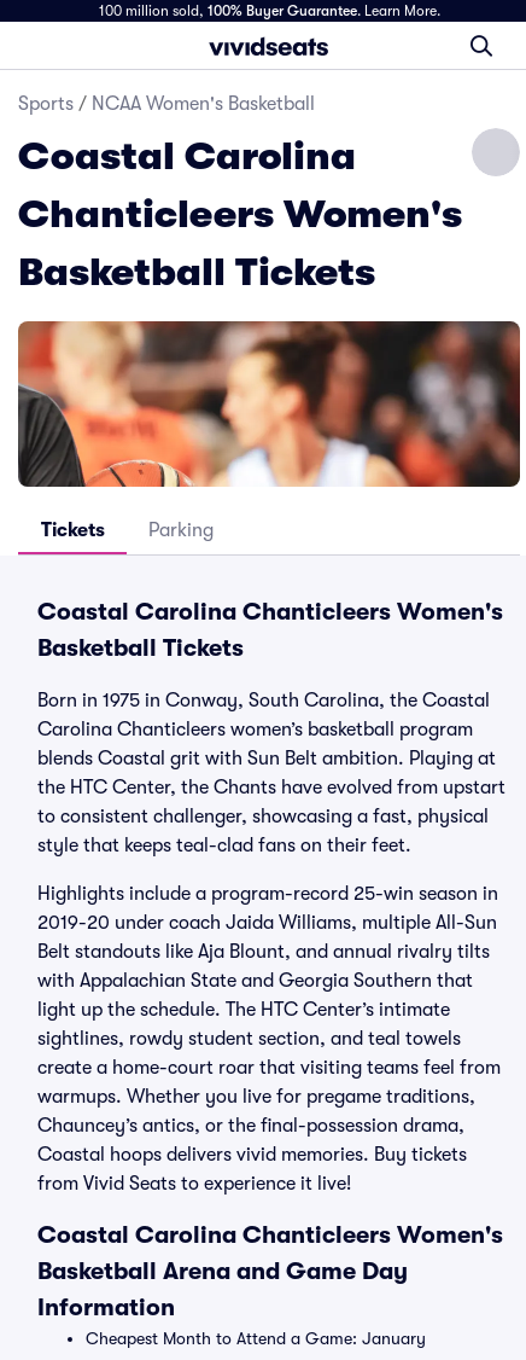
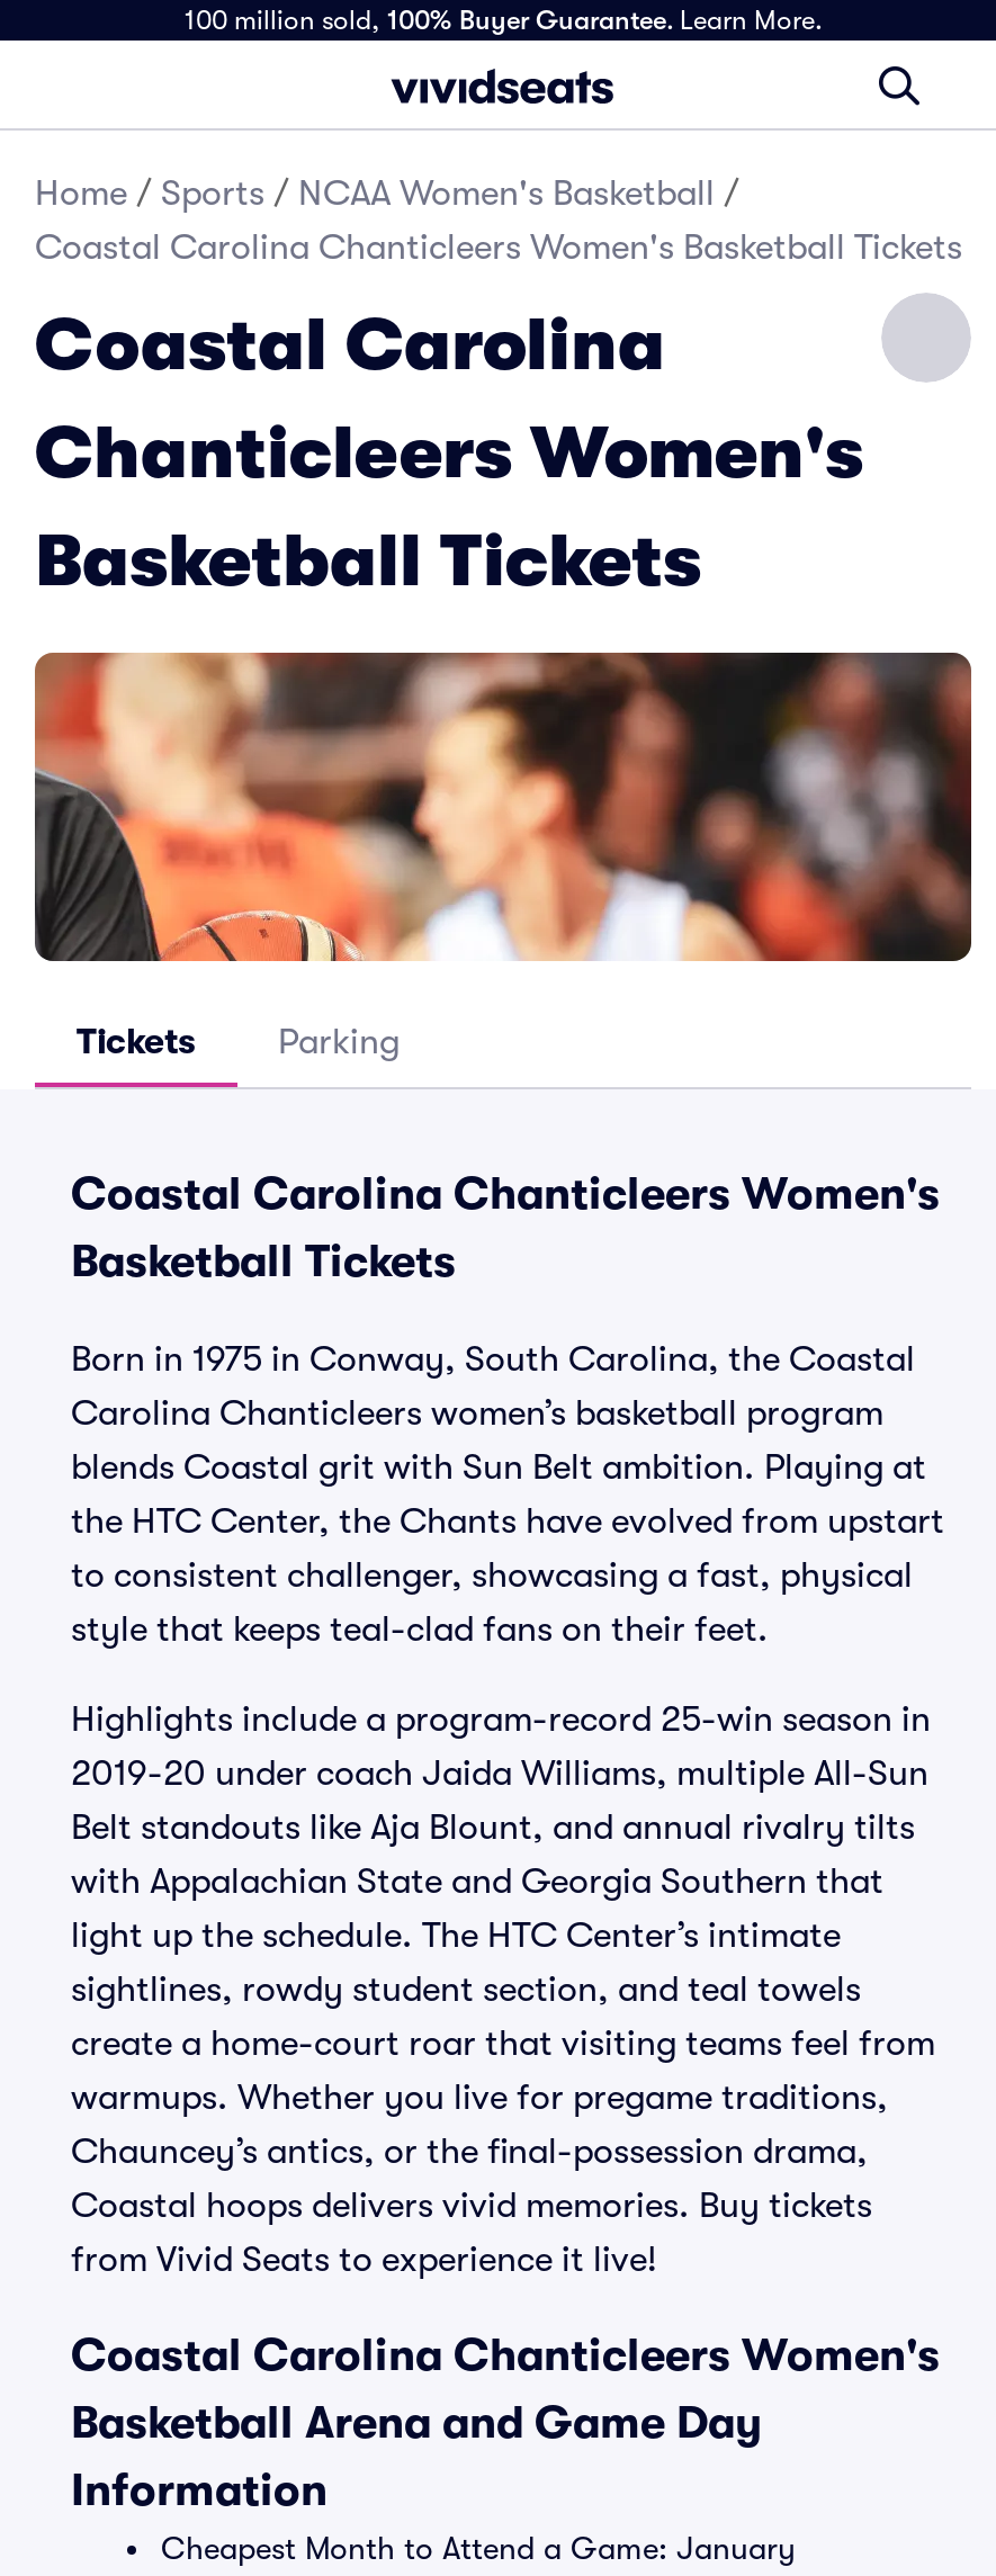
- Sports / NCAA Women's Basketball
+ Home / Sports / NCAA Women's Basketball /
+ Coastal Carolina Chanticleers Women's Basketball Tickets
